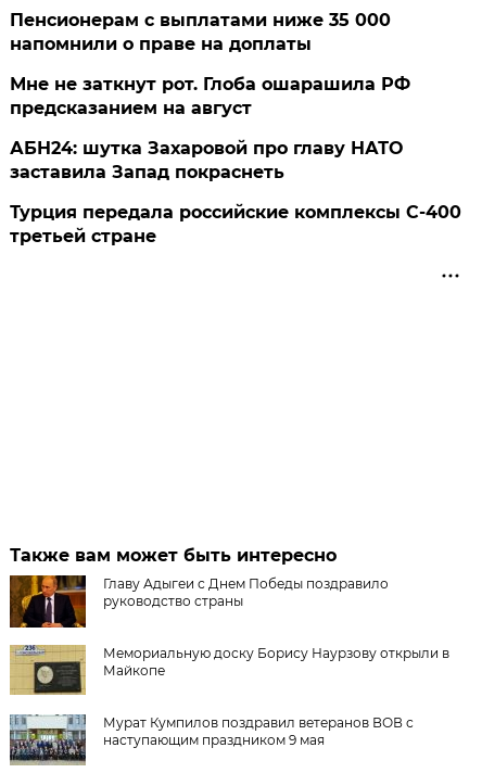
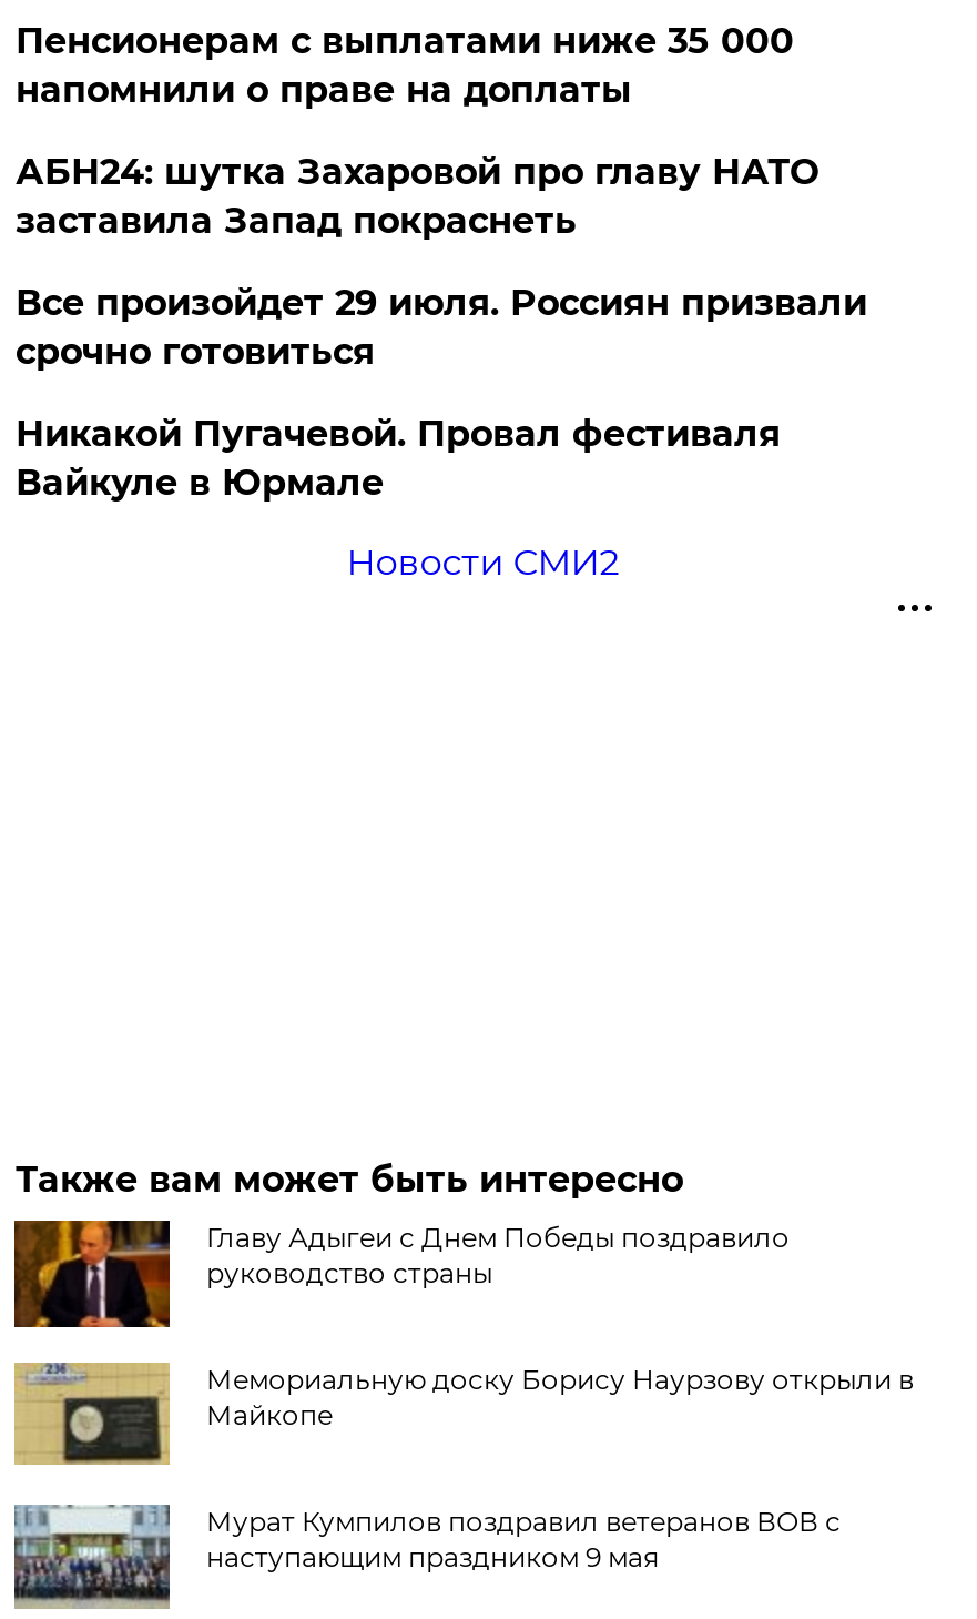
- Мне не заткнут рот. Глоба ошарашила РФ
- предсказанием на август

moved up: АБН24: шутка Захаровой про главу НАТО | заставила Запад покраснеть

- Турция передала российские комплексы С-400
- третьей стране
+ Все произойдет 29 июля. Россиян призвали
+ срочно готовиться
+ Никакой Пугачевой. Провал фестиваля
+ Вайкуле в Юрмале
+ Новости СМИ2
